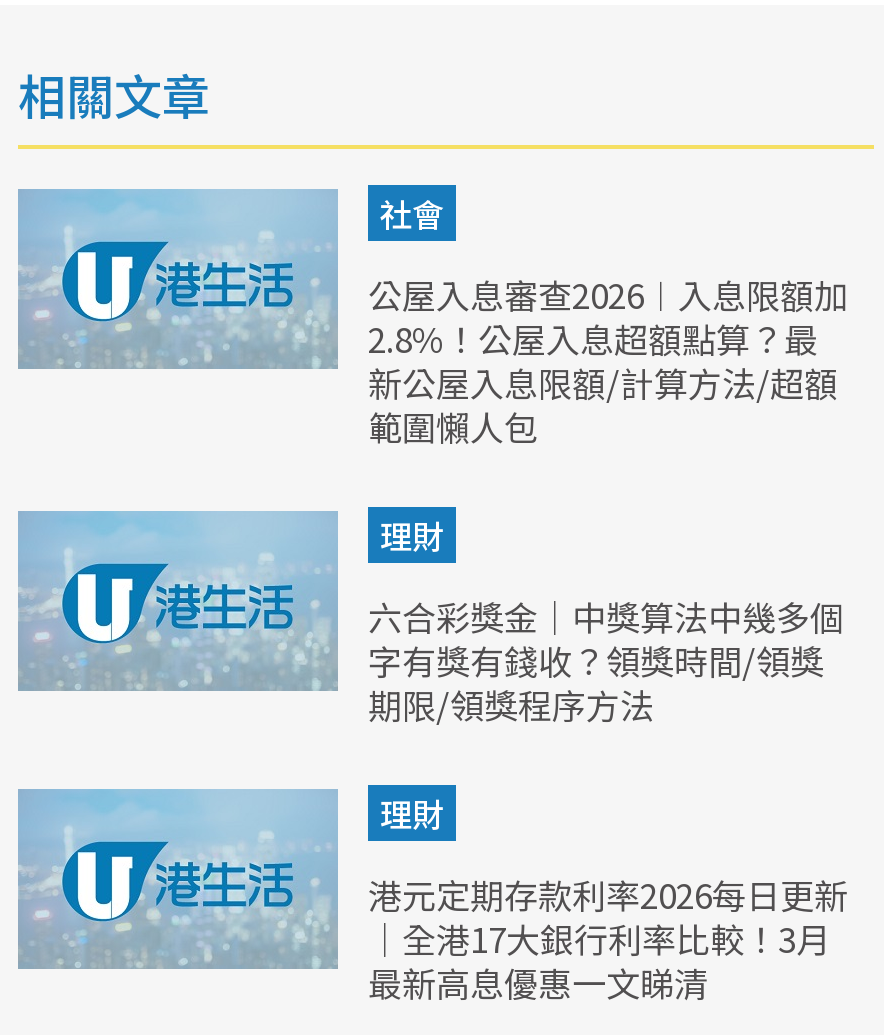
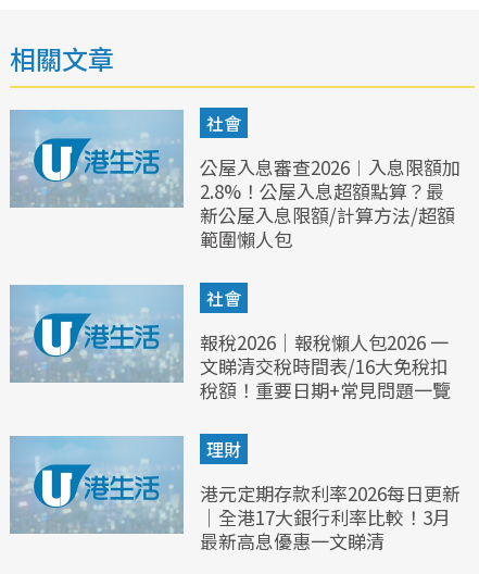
- 理財
+ 社會

- 六合彩獎金｜中獎算法中幾多個
- 字有獎有錢收？領獎時間/領獎
- 期限/領獎程序方法
+ 報稅2026｜報稅懶人包2026 一
+ 文睇清交稅時間表/16大免稅扣
+ 稅額！重要日期+常見問題一覽
